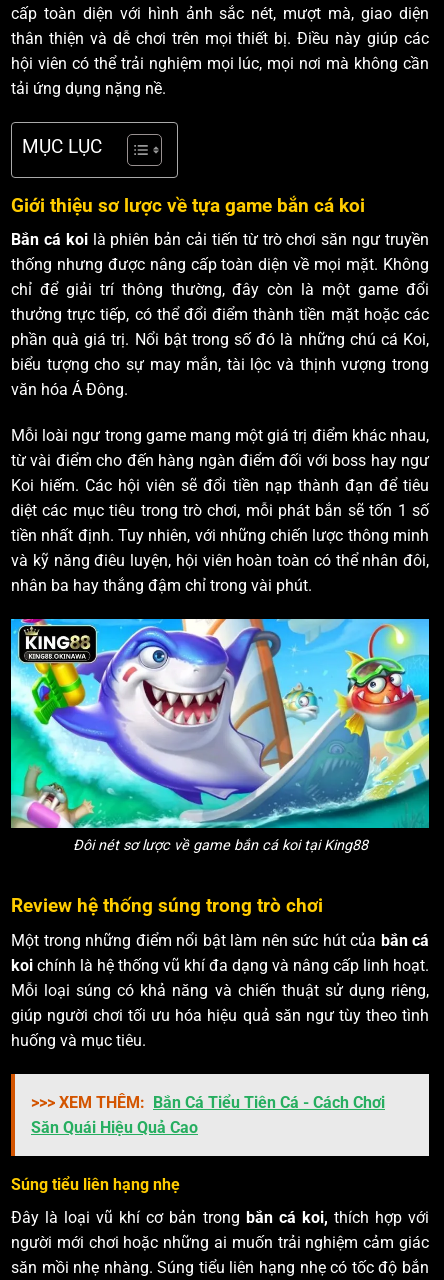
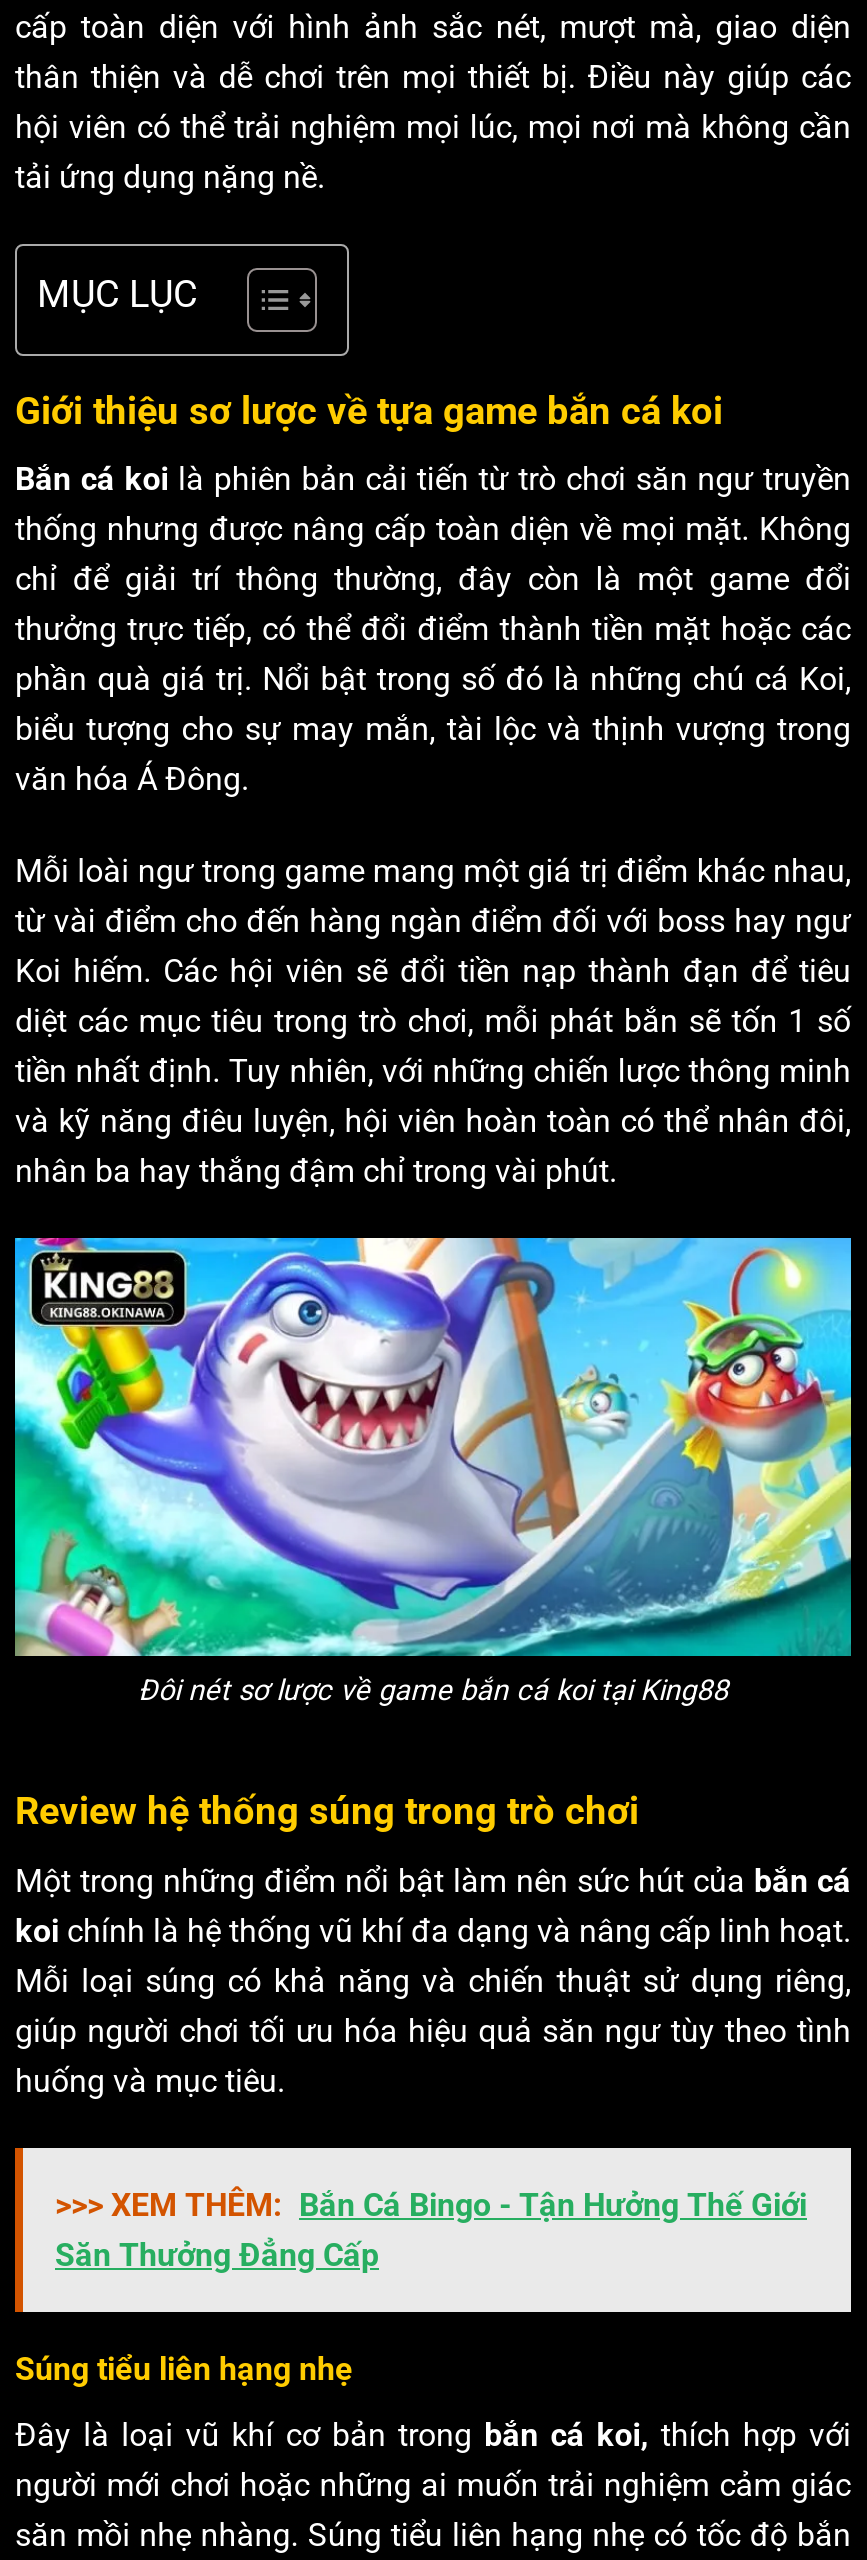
- >>> XEM THÊM: Bắn Cá Tiểu Tiên Cá - Cách Chơi
- Săn Quái Hiệu Quả Cao
+ >>> XEM THÊM: Bắn Cá Bingo - Tận Hưởng Thế Giới
+ Săn Thưởng Đẳng Cấp
